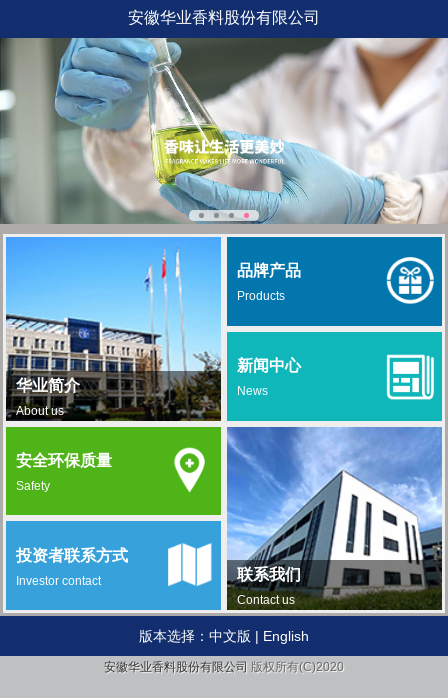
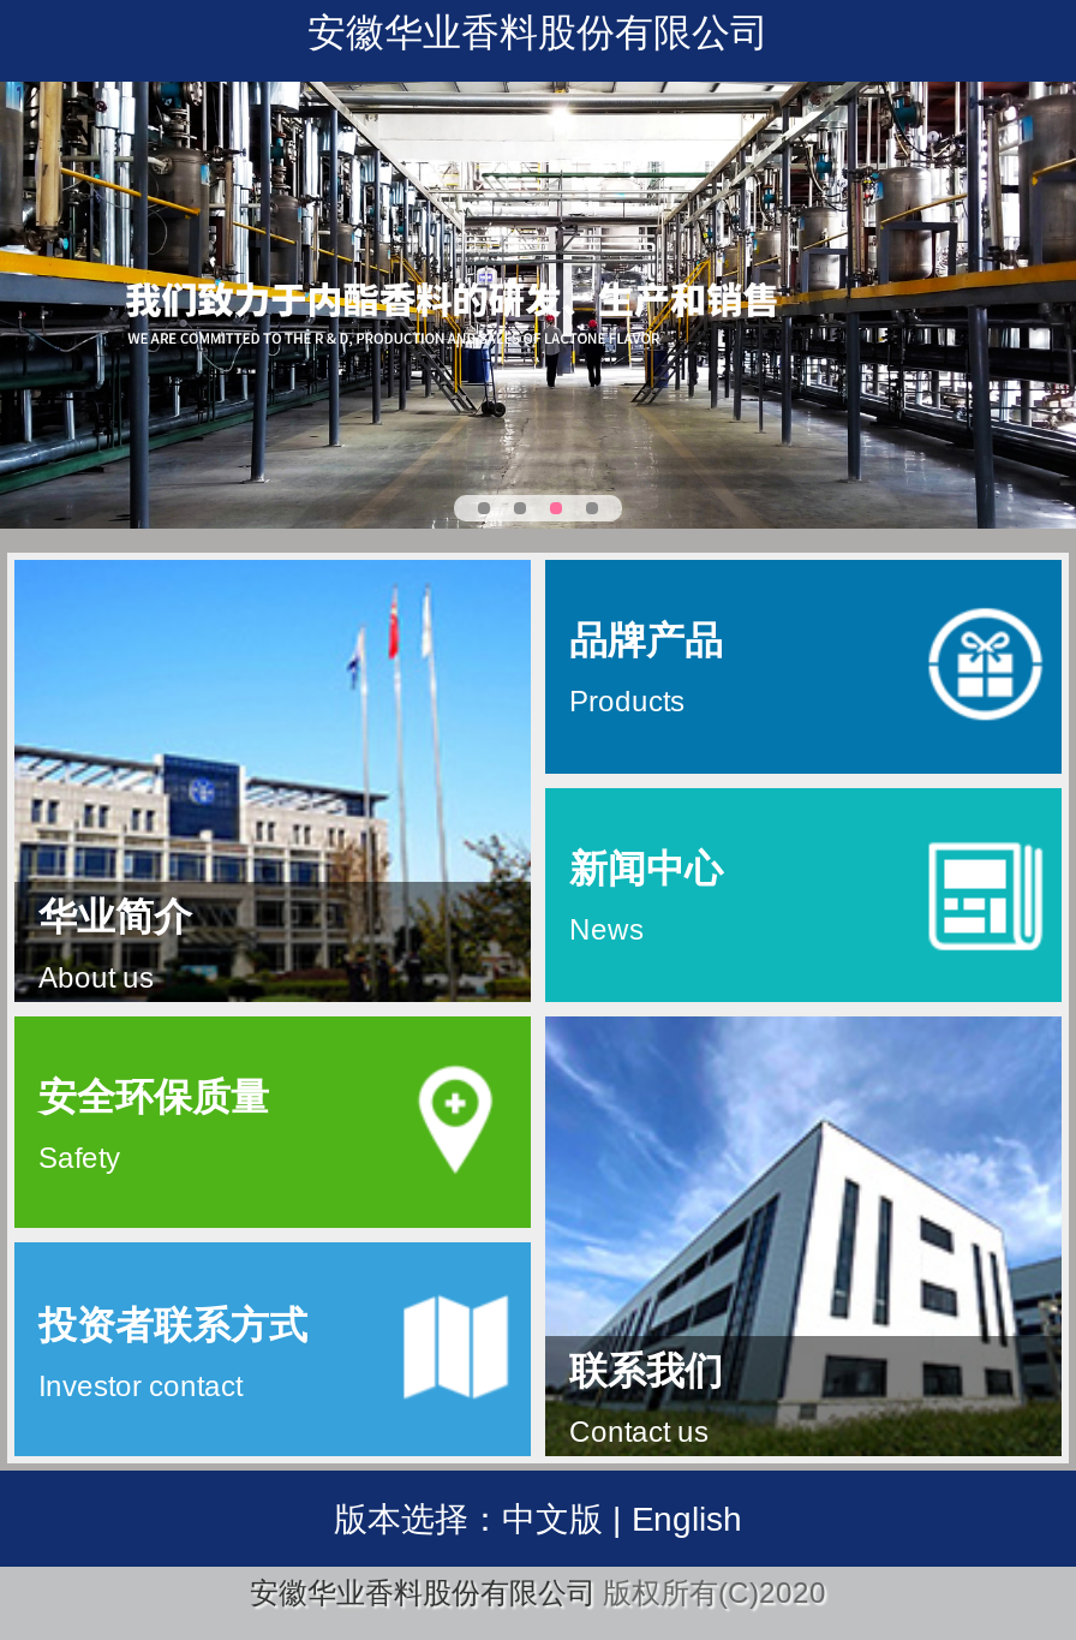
- [image]
+ [image]
